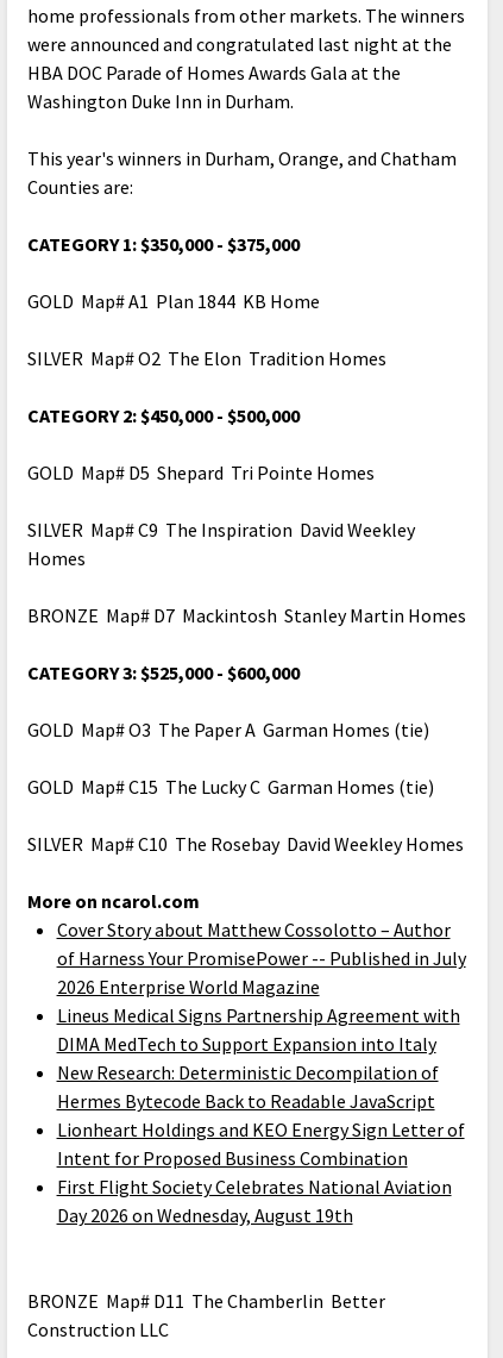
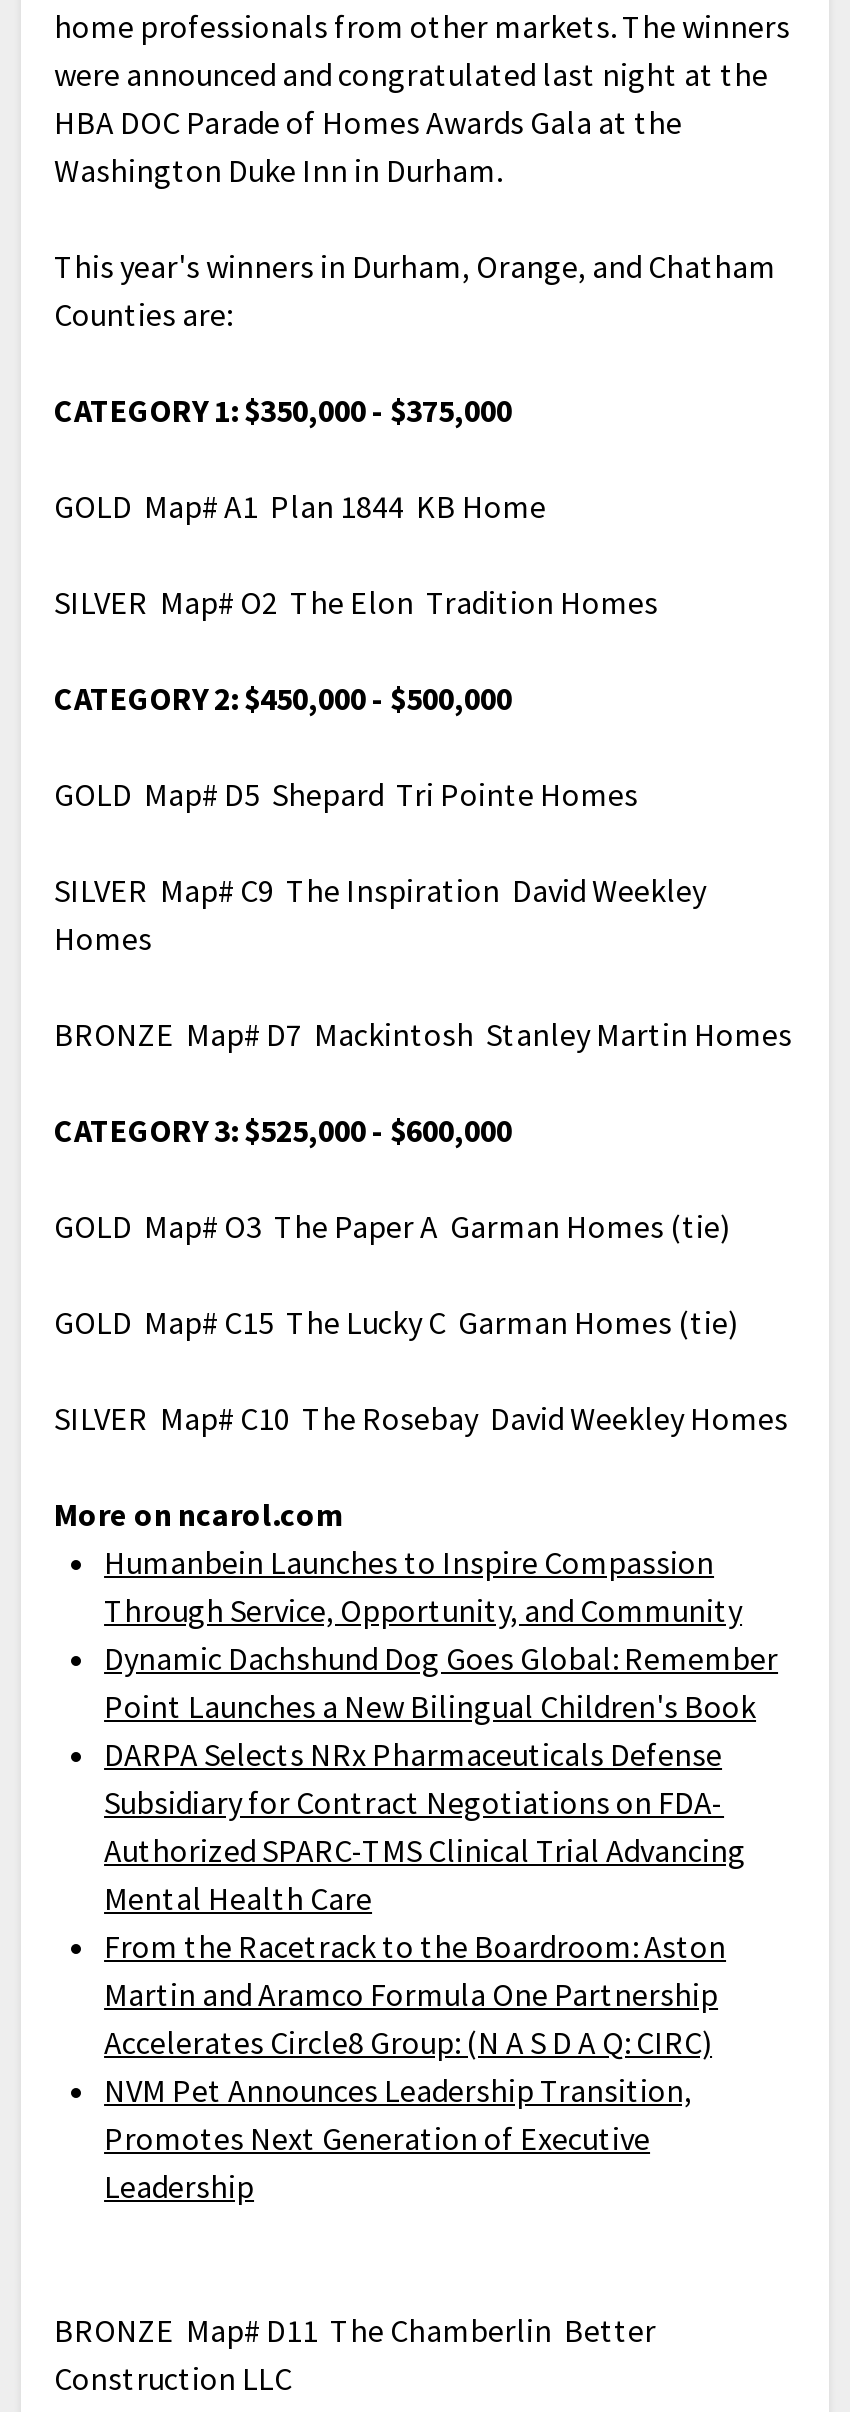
- Cover Story about Matthew Cossolotto – Author
- of Harness Your PromisePower -- Published in July
- 2026 Enterprise World Magazine
- Lineus Medical Signs Partnership Agreement with
- DIMA MedTech to Support Expansion into Italy
- New Research: Deterministic Decompilation of
- Hermes Bytecode Back to Readable JavaScript
- Lionheart Holdings and KEO Energy Sign Letter of
- Intent for Proposed Business Combination
- First Flight Society Celebrates National Aviation
- Day 2026 on Wednesday, August 19th
+ Humanbein Launches to Inspire Compassion
+ Through Service, Opportunity, and Community
+ Dynamic Dachshund Dog Goes Global: Remember
+ Point Launches a New Bilingual Children's Book
+ DARPA Selects NRx Pharmaceuticals Defense
+ Subsidiary for Contract Negotiations on FDA-
+ Authorized SPARC-TMS Clinical Trial Advancing
+ Mental Health Care
+ From the Racetrack to the Boardroom: Aston
+ Martin and Aramco Formula One Partnership
+ Accelerates Circle8 Group: (N A S D A Q: CIRC)
+ NVM Pet Announces Leadership Transition,
+ Promotes Next Generation of Executive
+ Leadership
